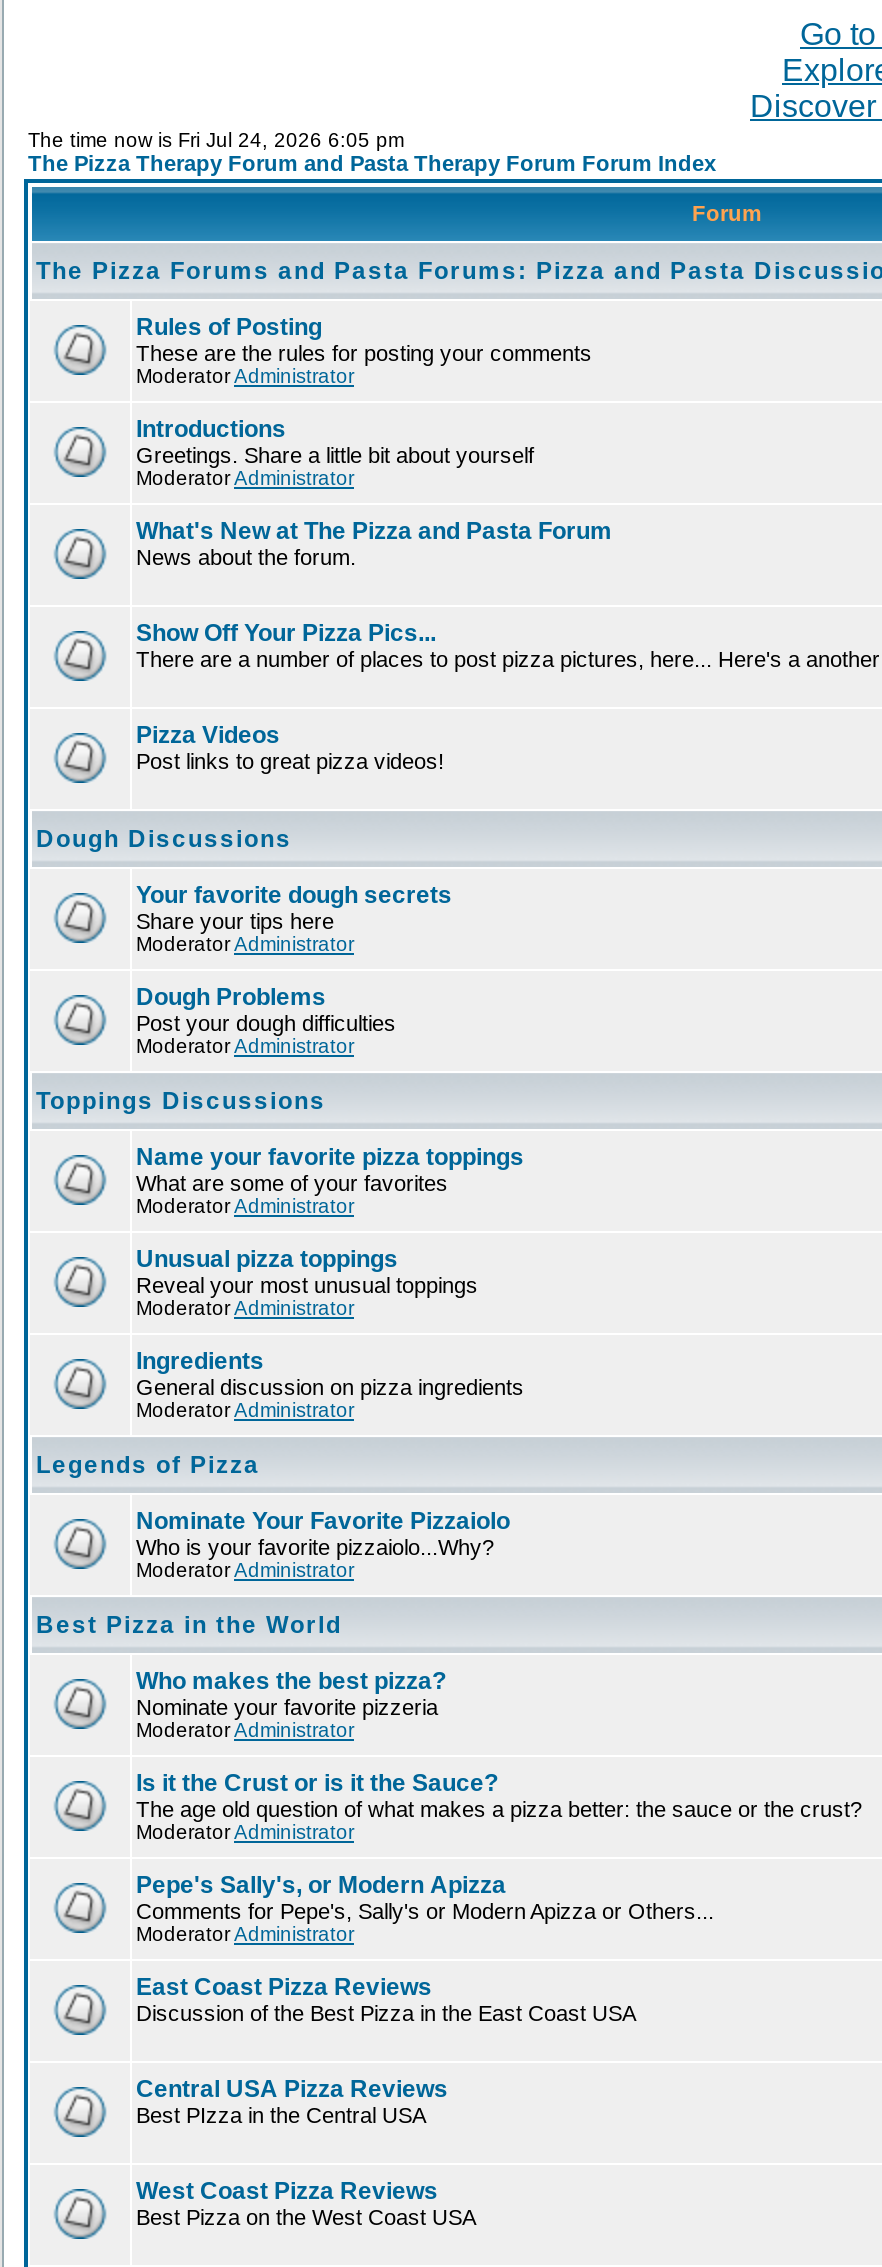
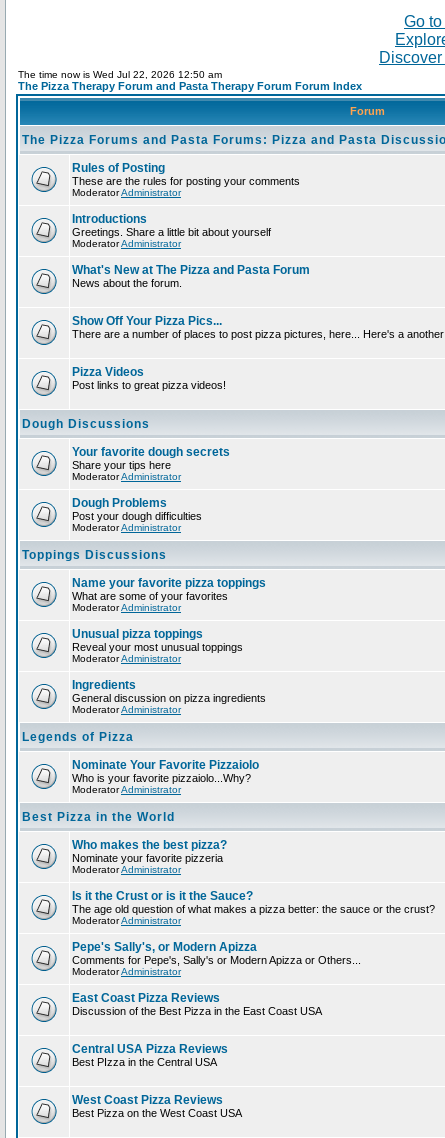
- The time now is Fri Jul 24, 2026 6:05 pm
+ The time now is Wed Jul 22, 2026 12:50 am
